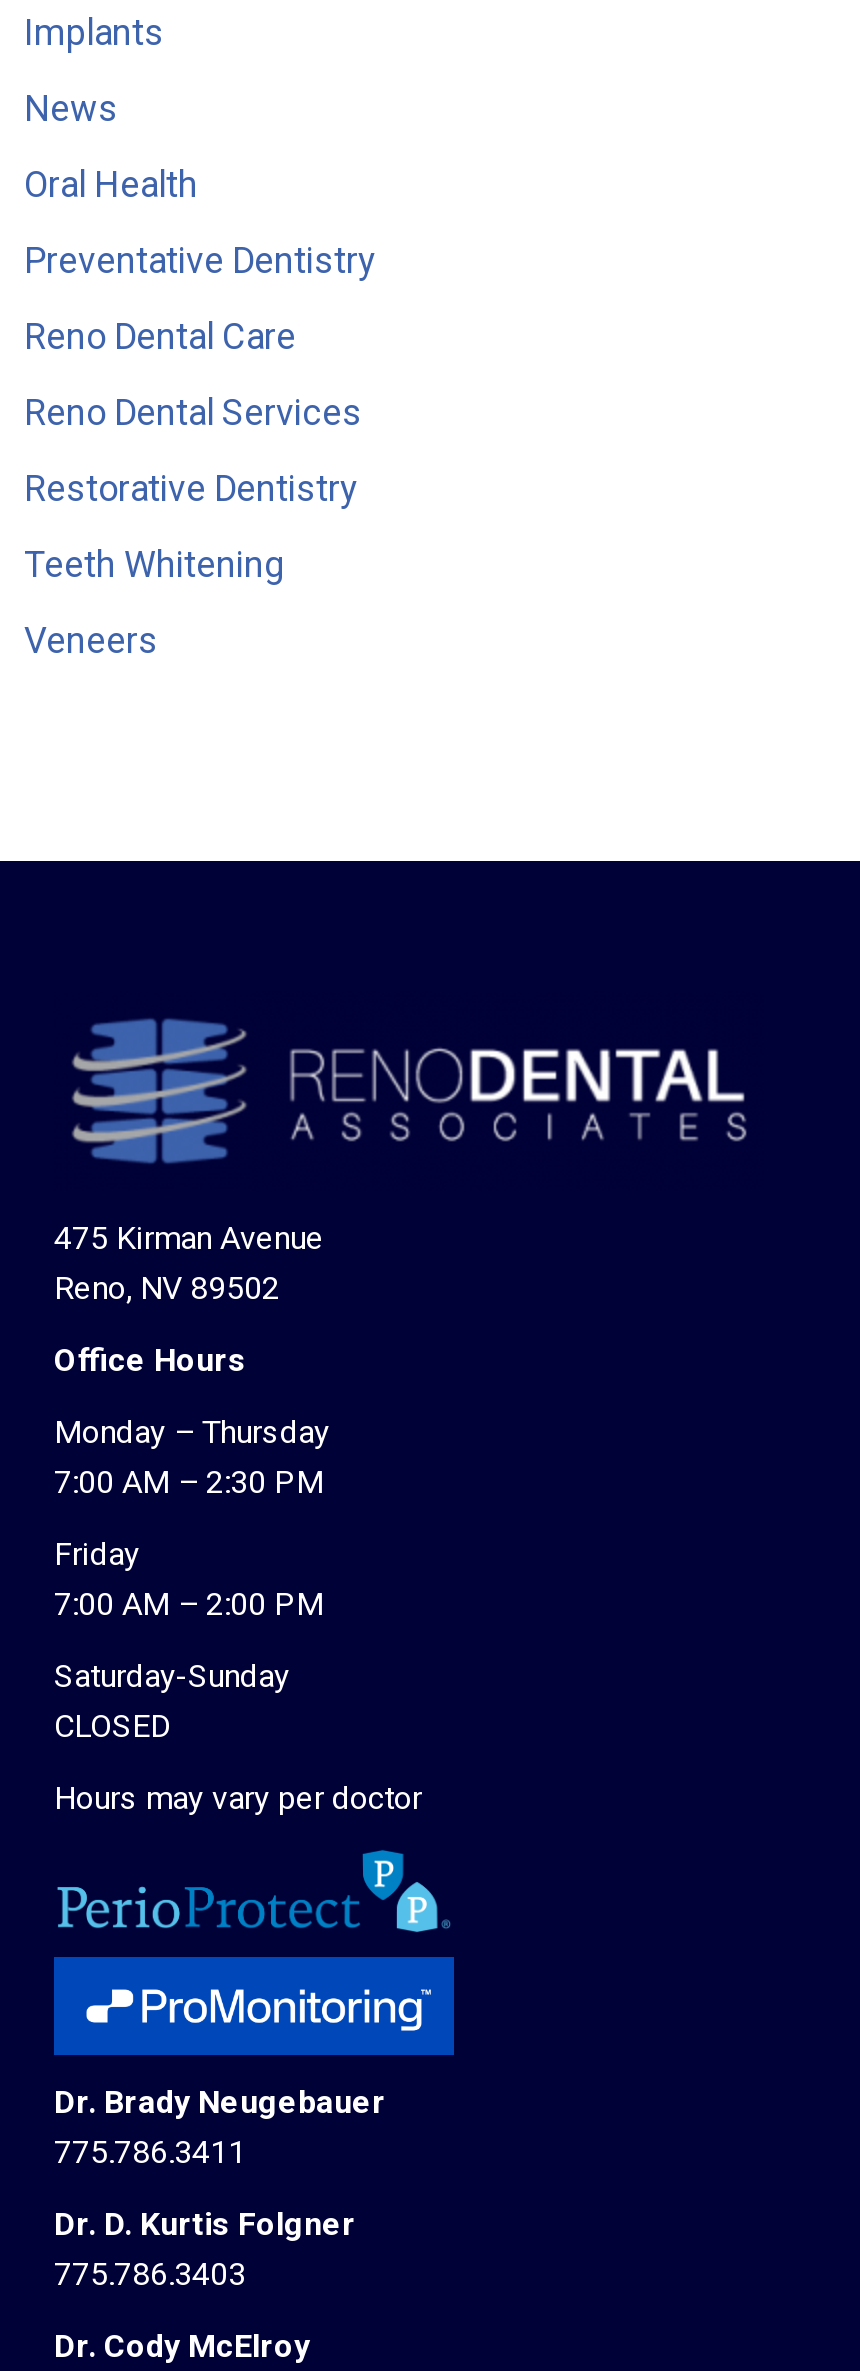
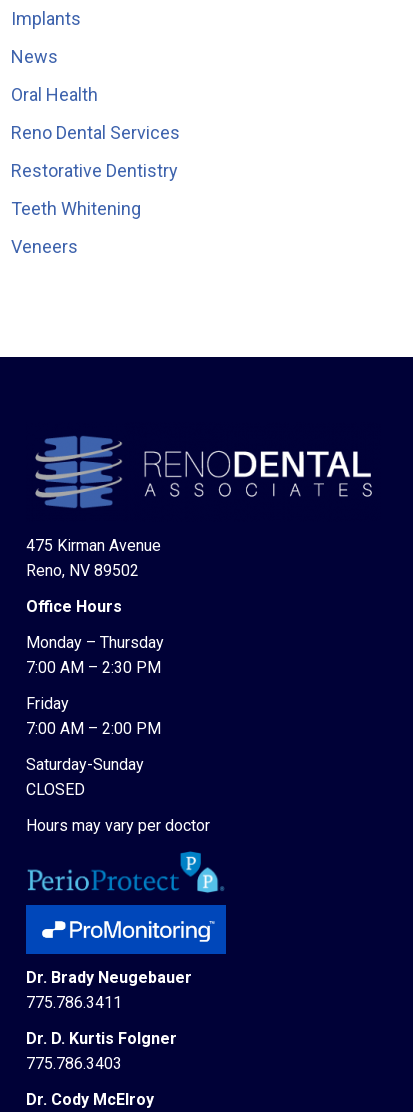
- Preventative Dentistry
- Reno Dental Care
